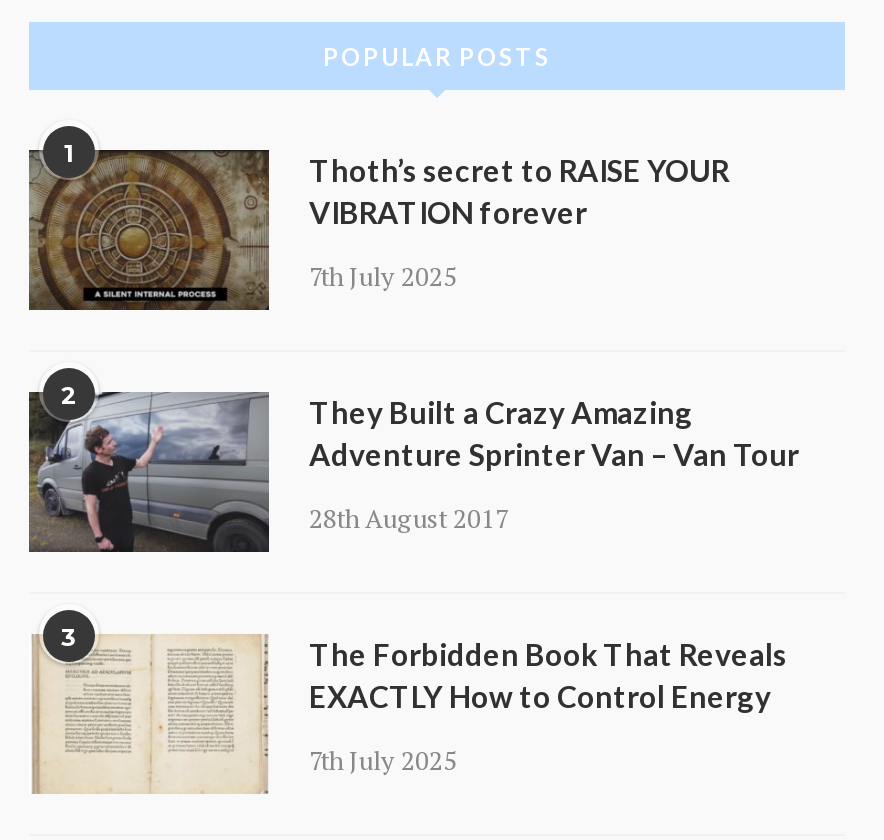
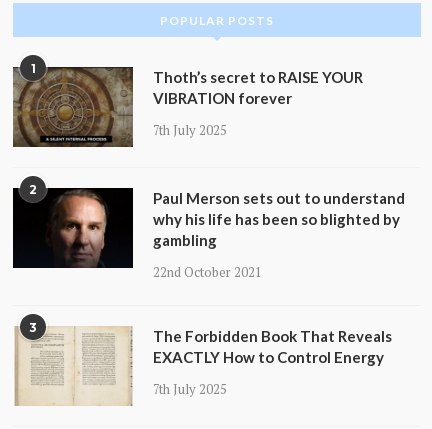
- [image]
- They Built a Crazy Amazing
- Adventure Sprinter Van – Van Tour
+ [image]
+ Paul Merson sets out to understand
+ why his life has been so blighted by
+ gambling

- 28th August 2017
+ 22nd October 2021
